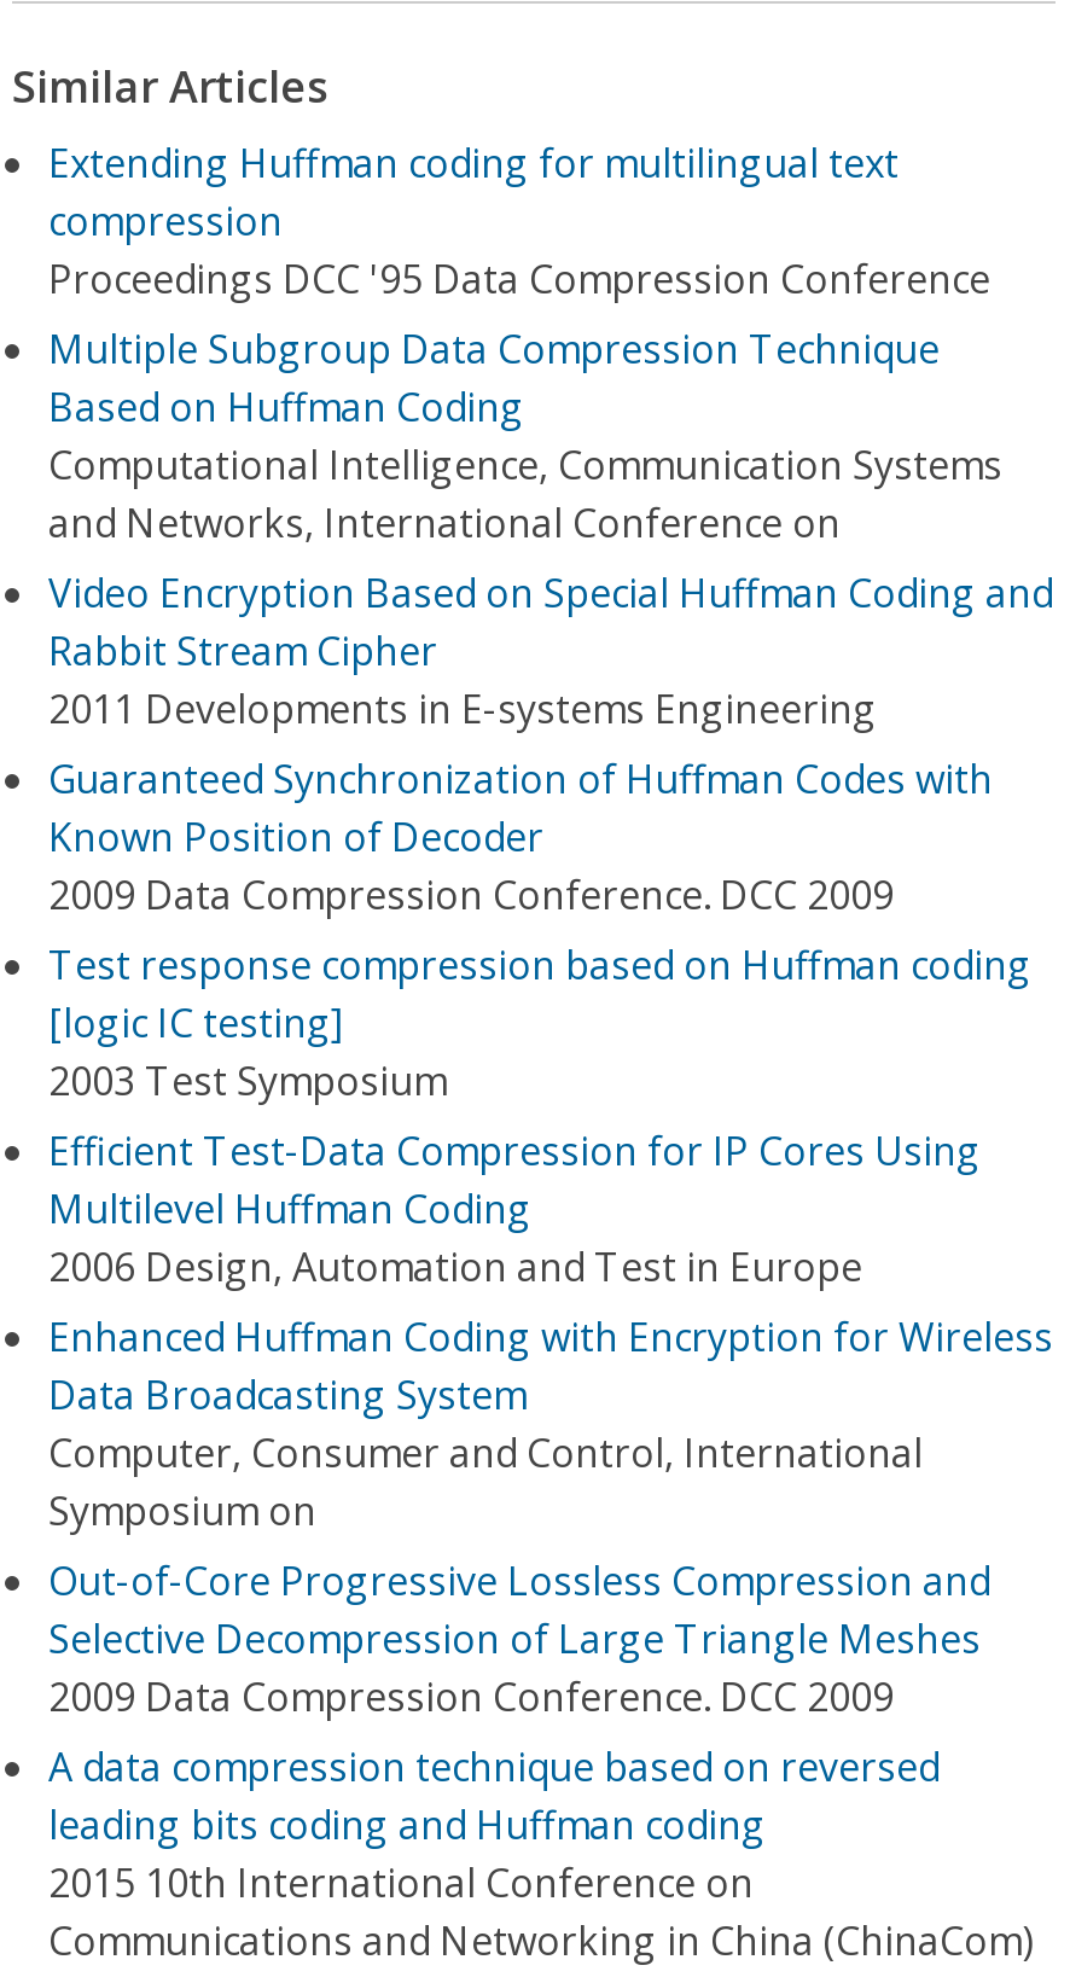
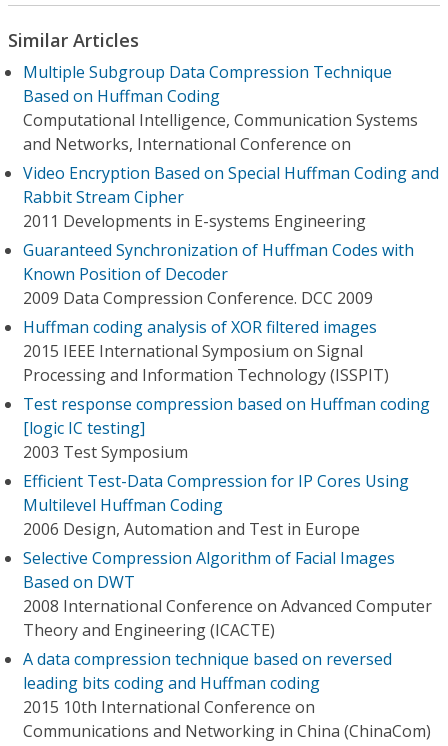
- Extending Huffman coding for multilingual text
- compression
- Proceedings DCC '95 Data Compression Conference

+ Huffman coding analysis of XOR filtered images
+ 2015 IEEE International Symposium on Signal
+ Processing and Information Technology (ISSPIT)

- Enhanced Huffman Coding with Encryption for Wireless
- Data Broadcasting System
- Computer, Consumer and Control, International
- Symposium on
- Out-of-Core Progressive Lossless Compression and
- Selective Decompression of Large Triangle Meshes
- 2009 Data Compression Conference. DCC 2009
+ Selective Compression Algorithm of Facial Images
+ Based on DWT
+ 2008 International Conference on Advanced Computer
+ Theory and Engineering (ICACTE)
